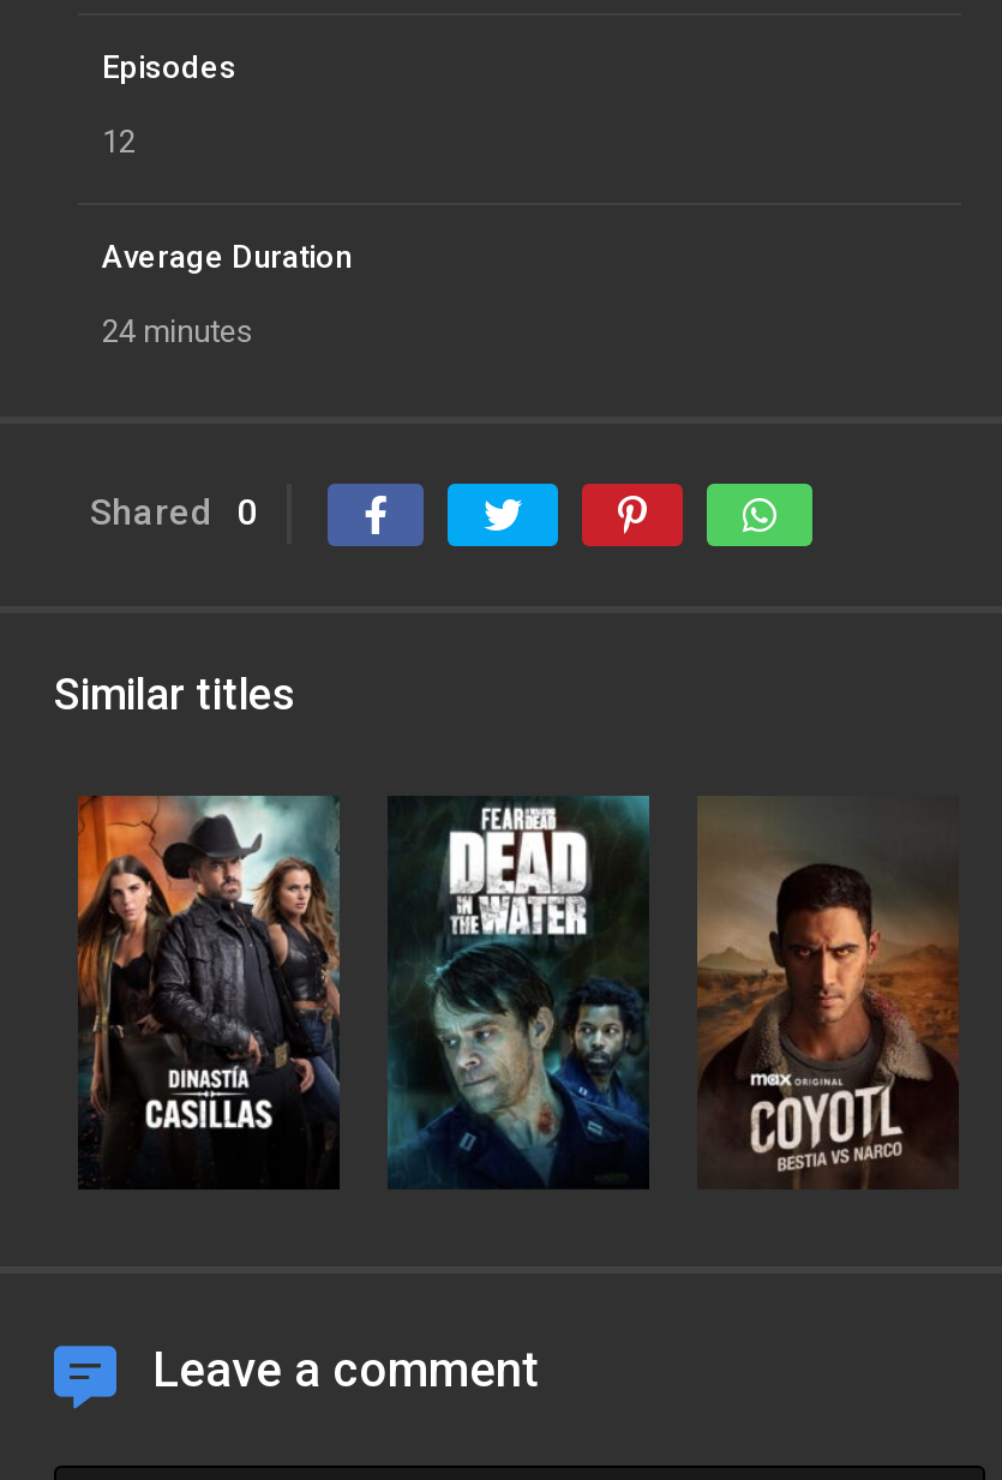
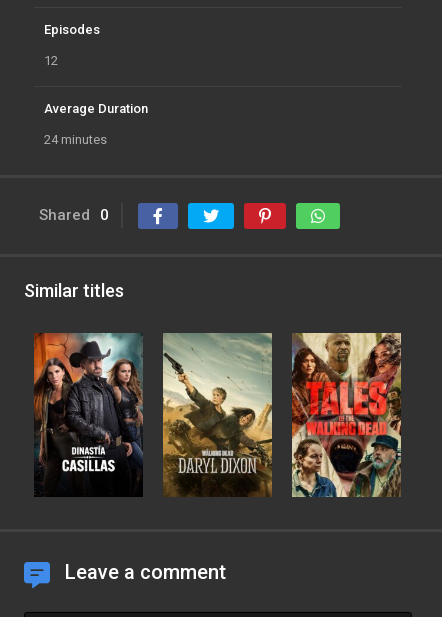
- [image]
+ [image]

- [image]
+ [image]
